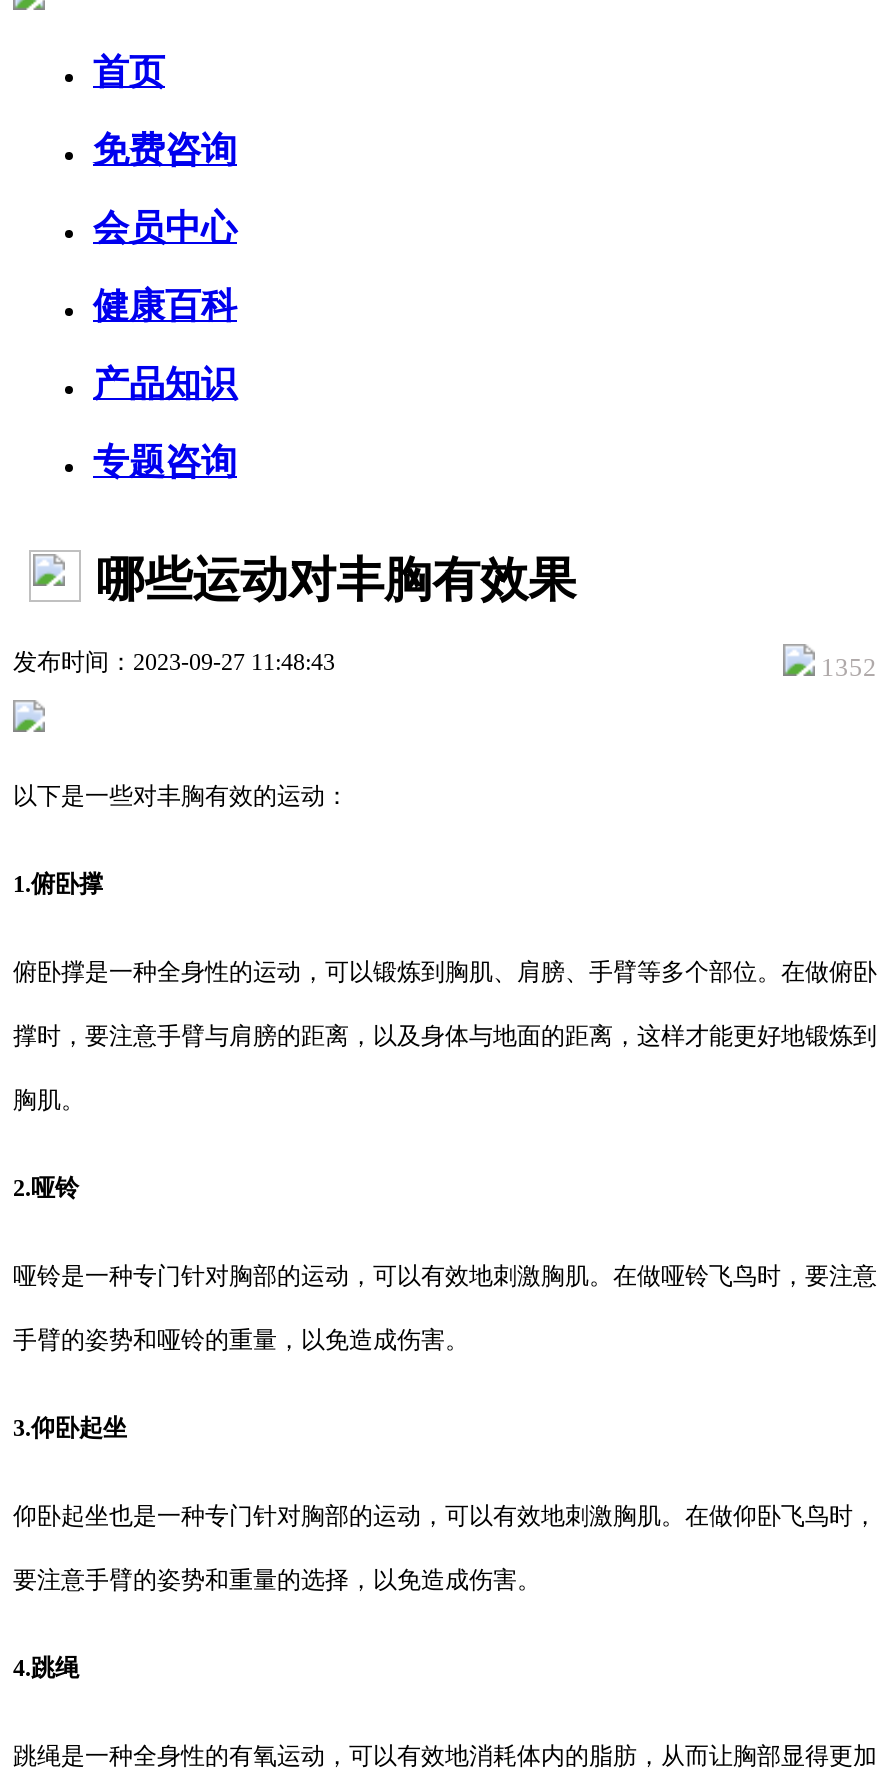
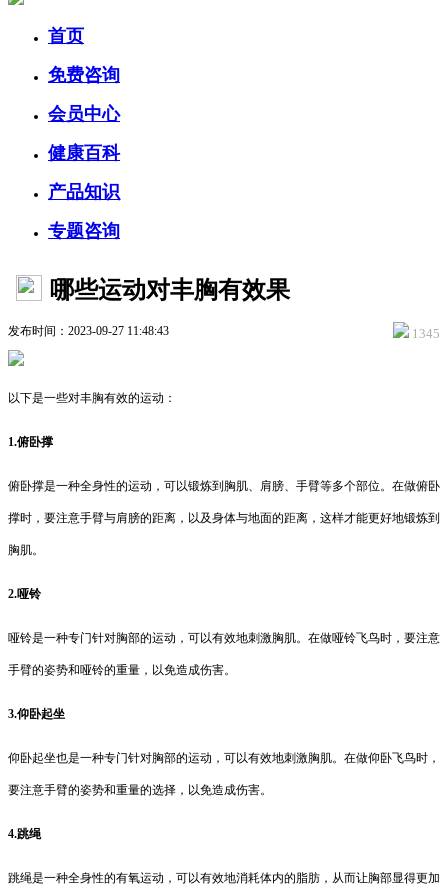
- 1352
+ 1345
